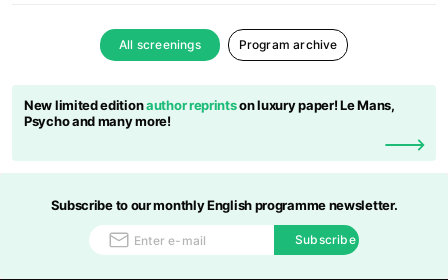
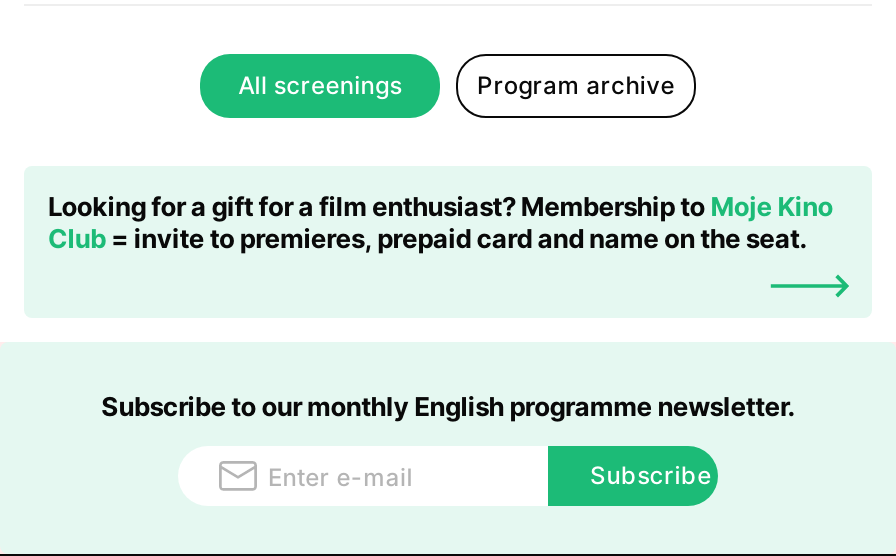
- New limited edition author reprintson luxury paper! Le Mans,
- Psycho and many more!
+ Looking for a gift for a film enthusiast? Membership to Moje Kino
+ Club = invite to premieres, prepaid card and name on the seat.
